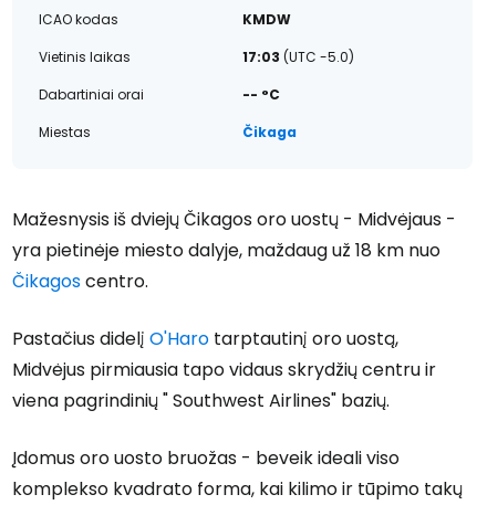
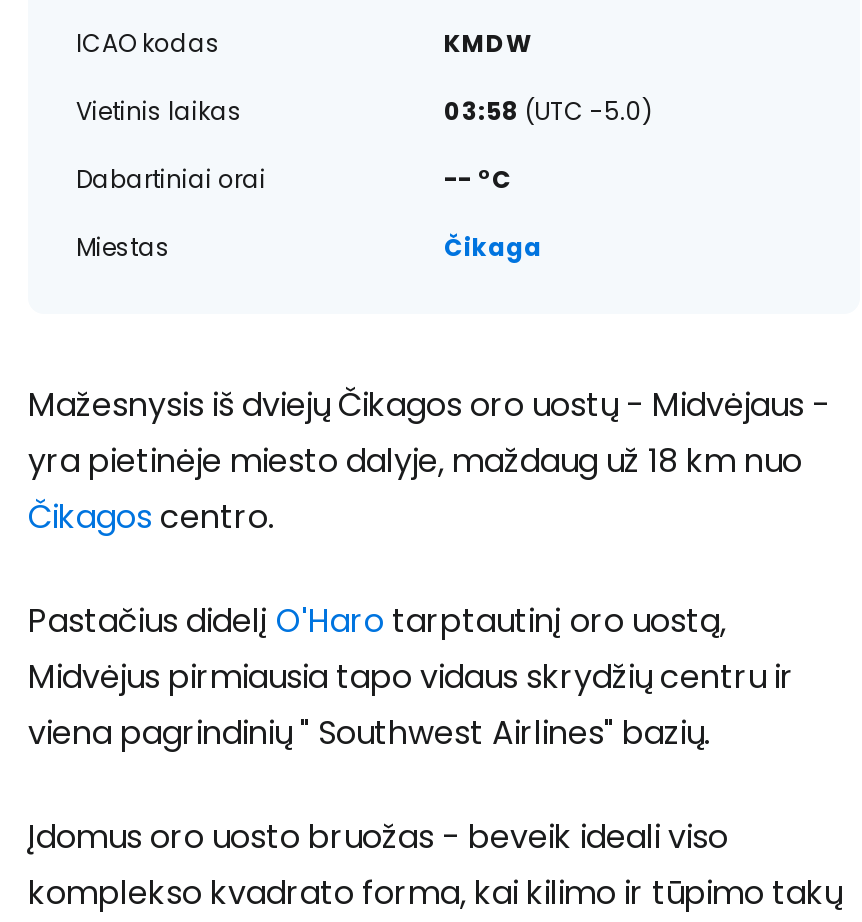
- 17:03 (UTC -5.0)
+ 03:58 (UTC -5.0)
